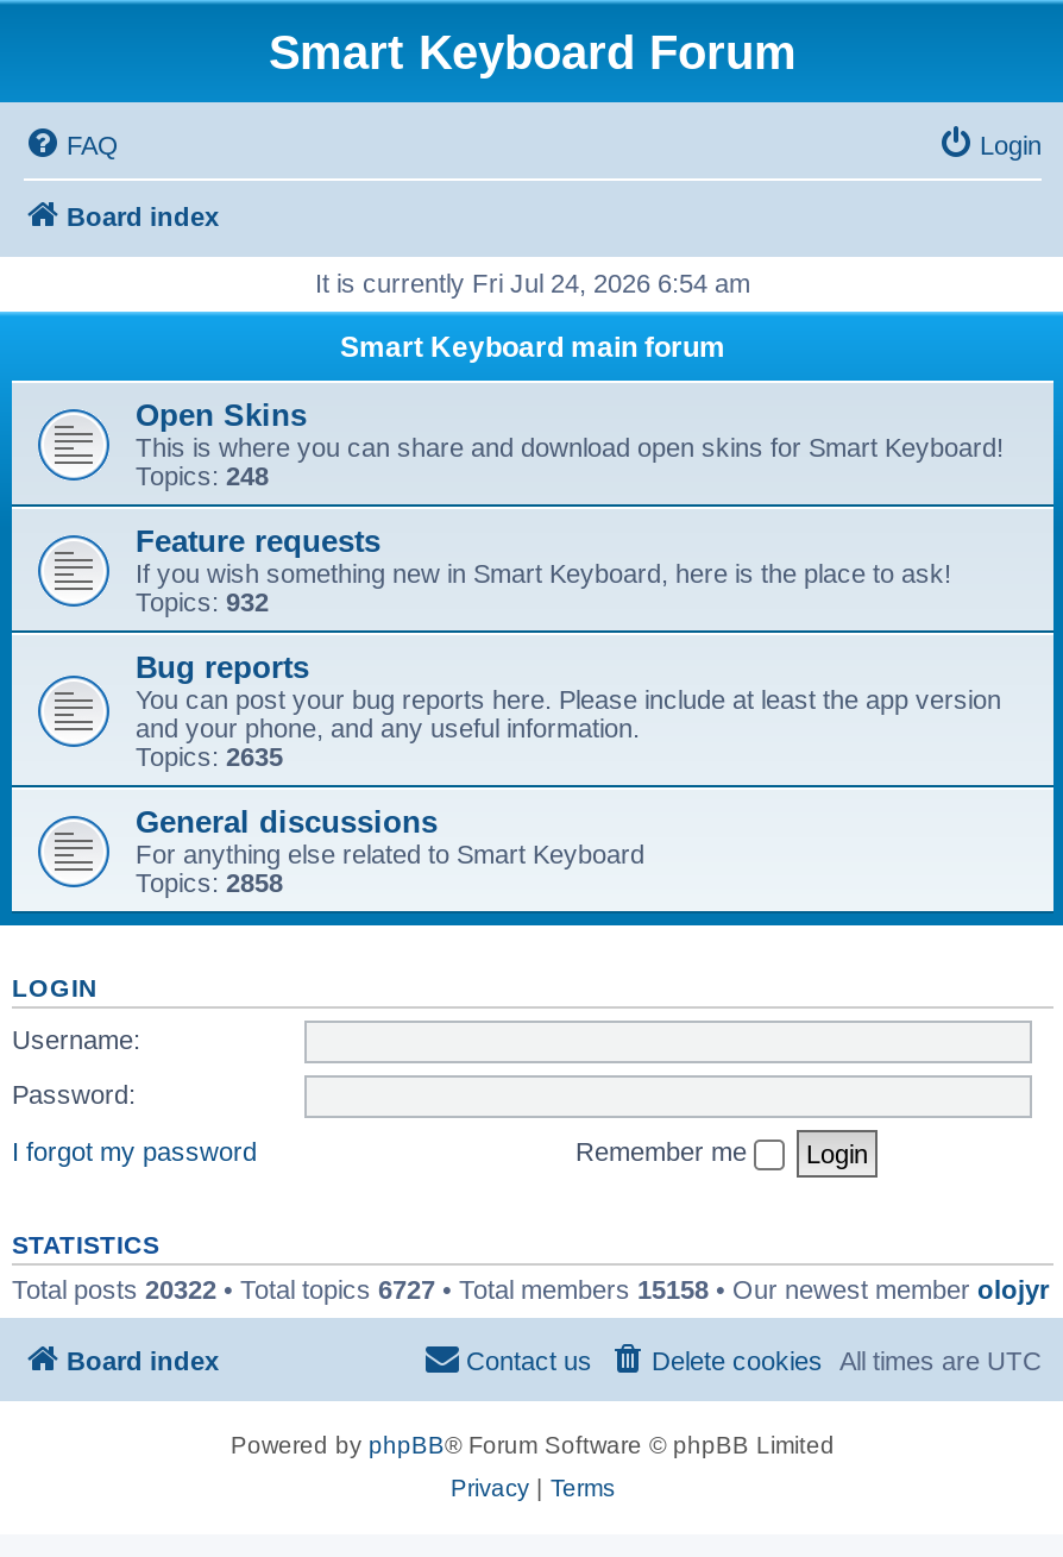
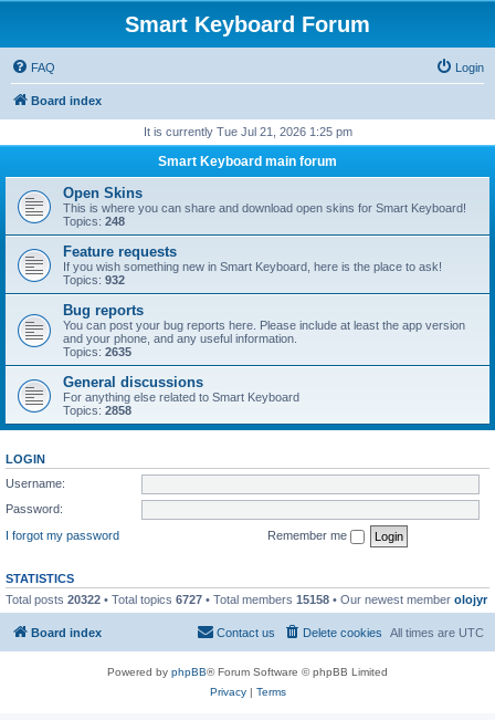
- It is currently Fri Jul 24, 2026 6:54 am
+ It is currently Tue Jul 21, 2026 1:25 pm
